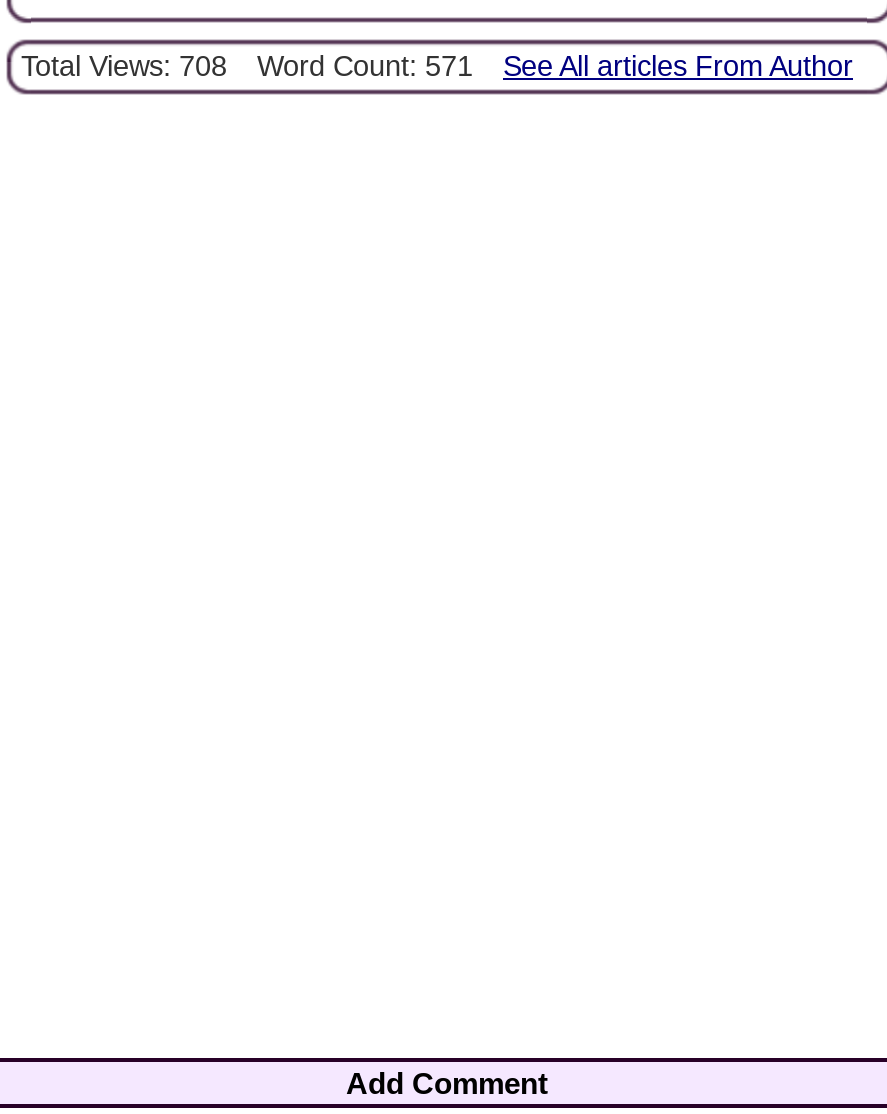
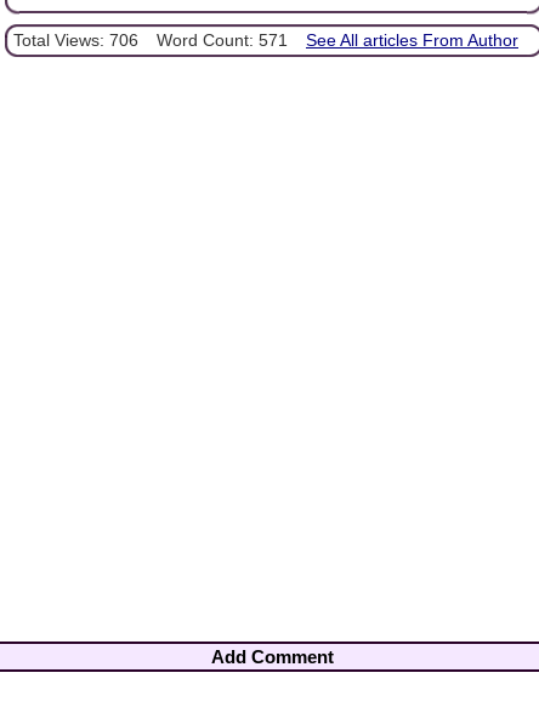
- Total Views: 708 Word Count: 571 See All articles From Author
+ Total Views: 706 Word Count: 571 See All articles From Author
